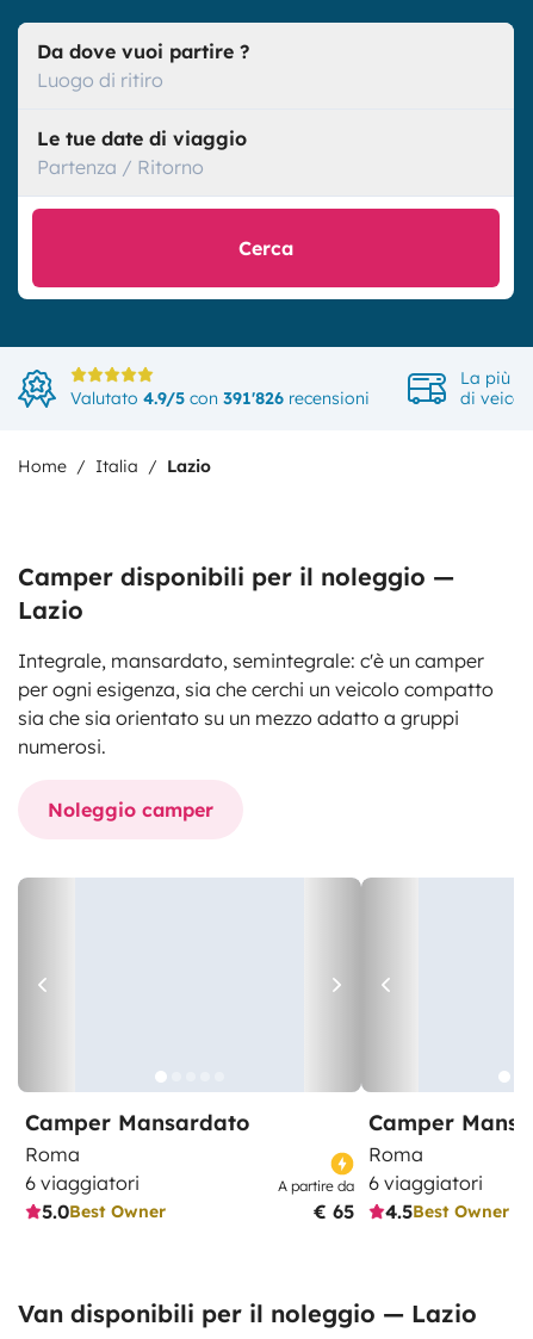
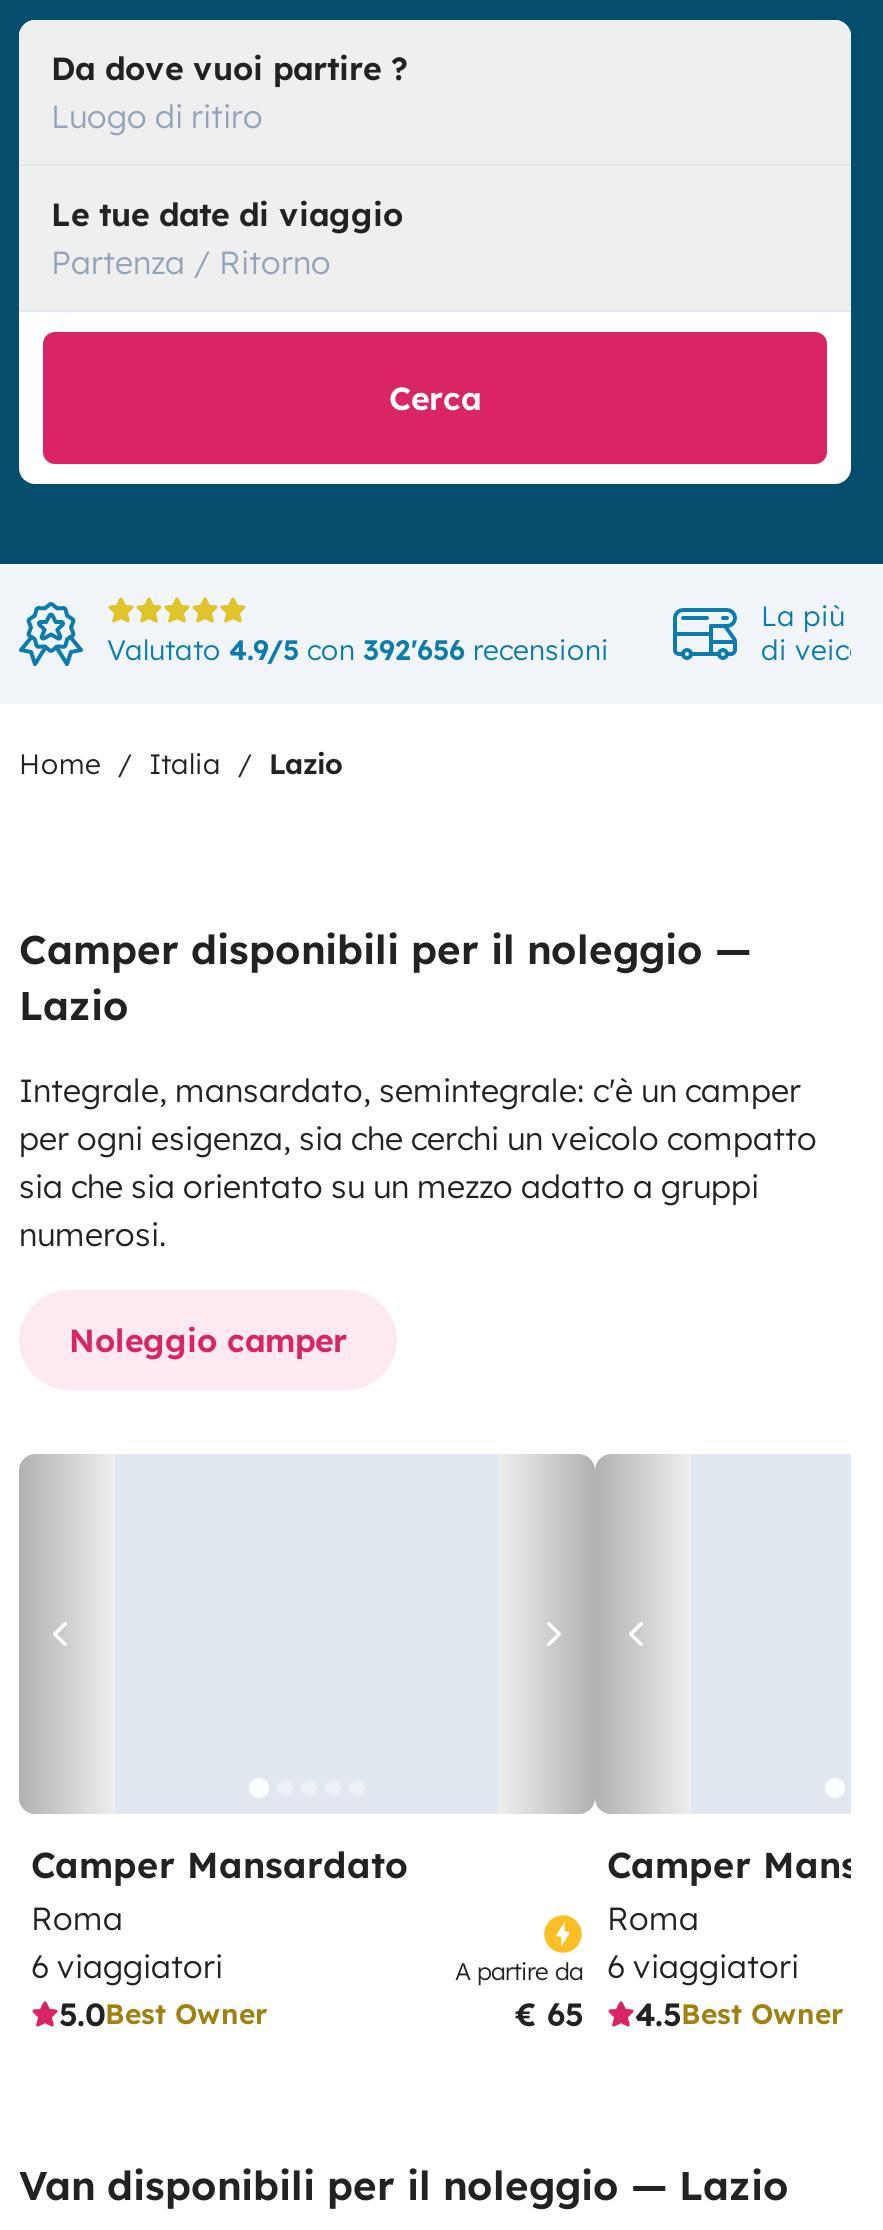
- Valutato 4.9/5 con 391'826 recensioni
+ Valutato 4.9/5 con 392'656 recensioni
